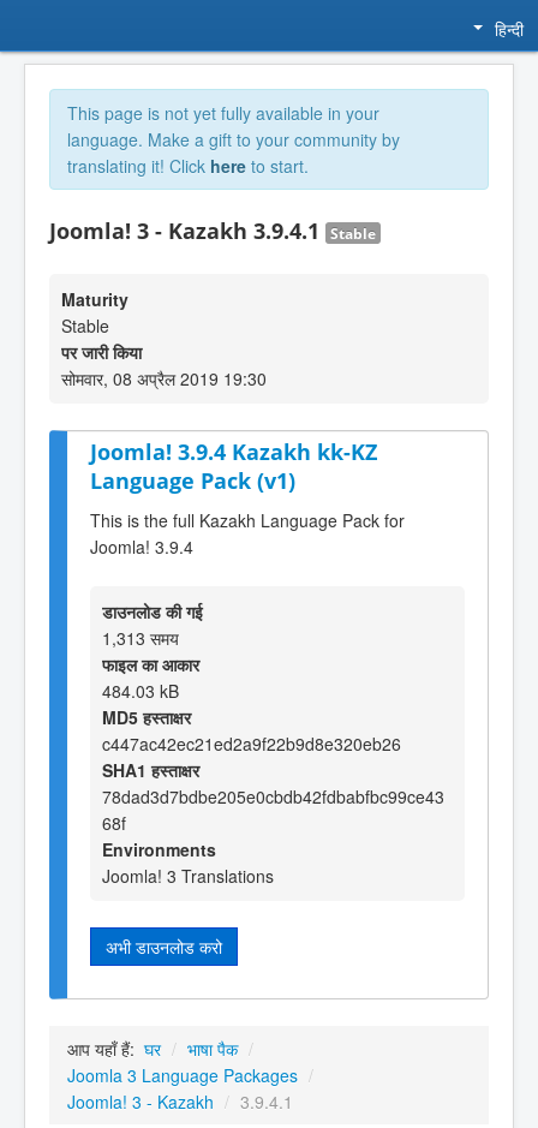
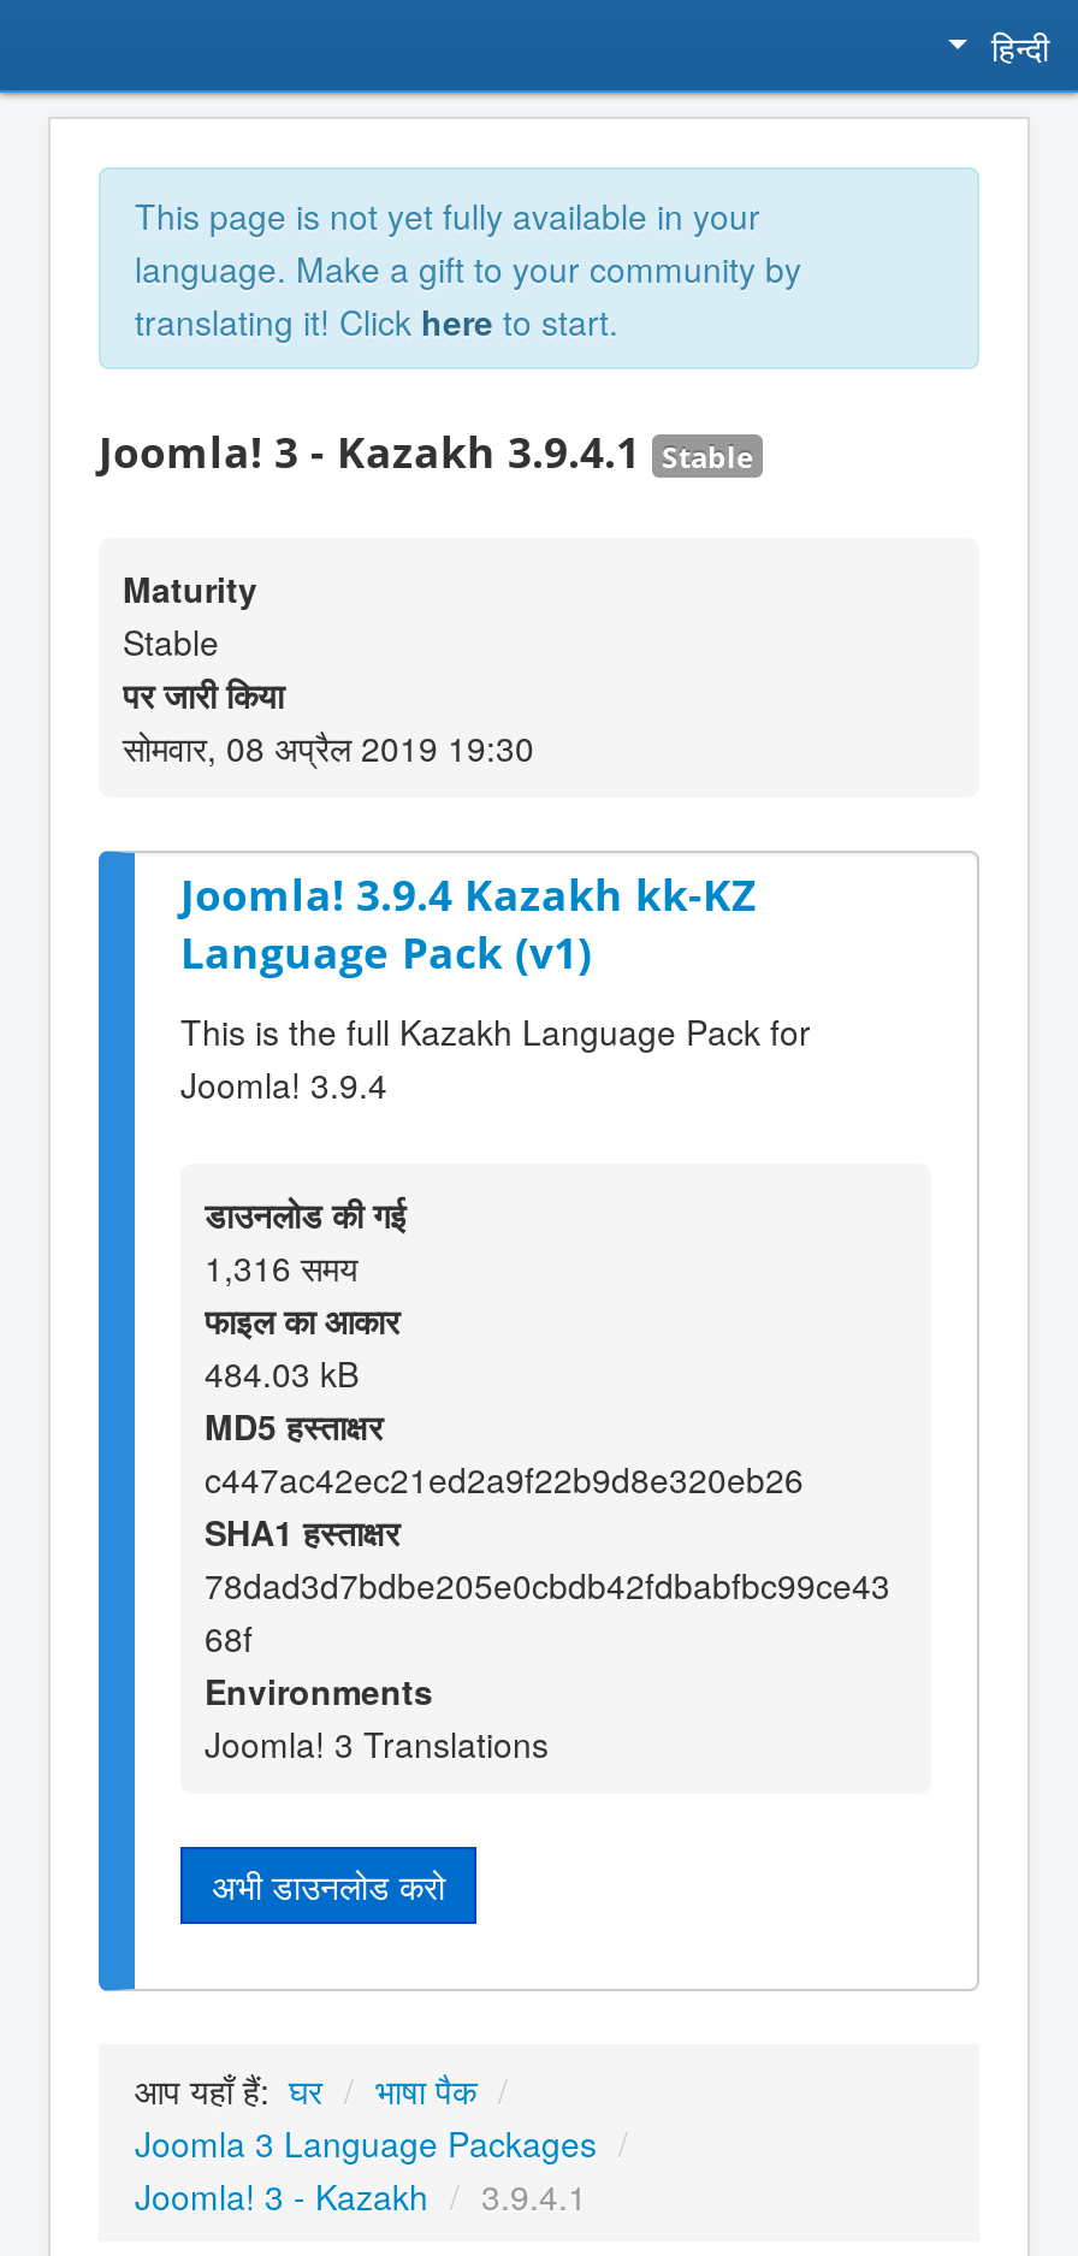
- 1,313 समय
+ 1,316 समय
